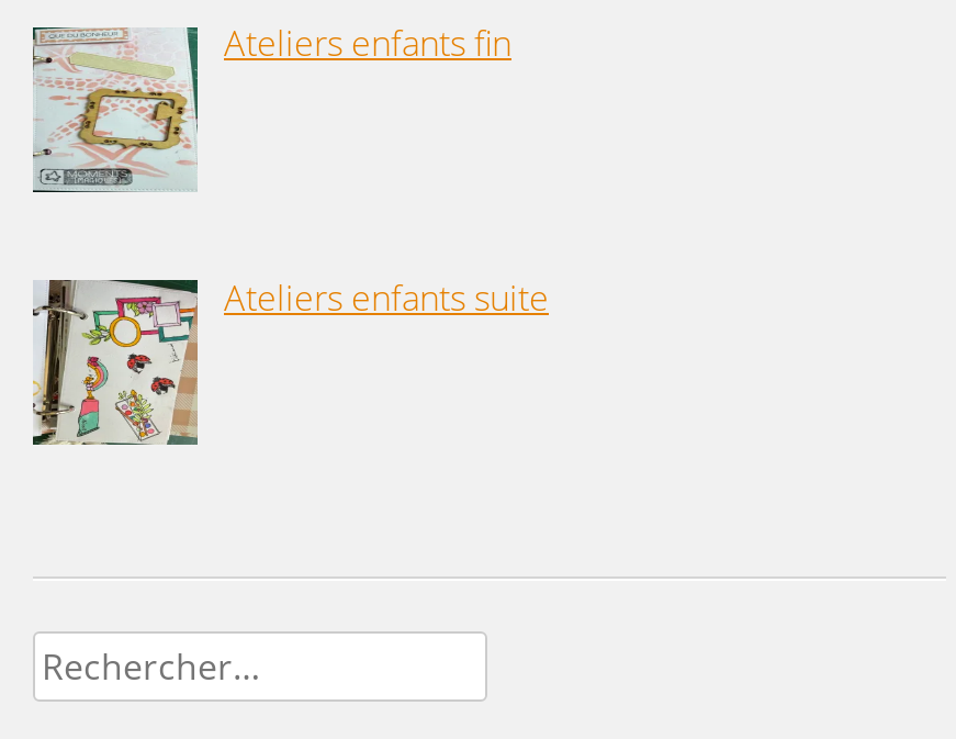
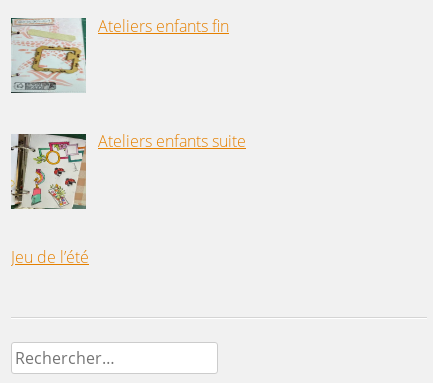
+ Jeu de l’été
